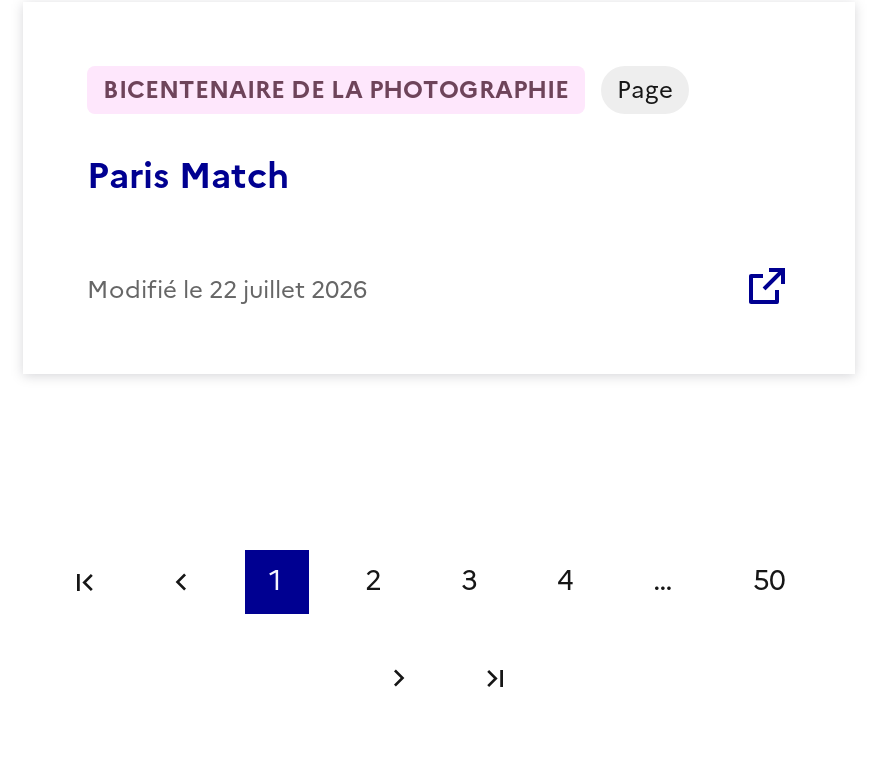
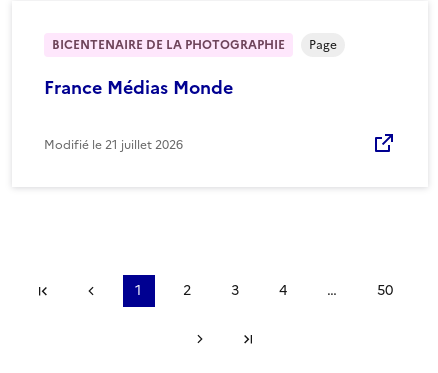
- Paris Match
+ France Médias Monde

- Modifié le 22 juillet 2026
+ Modifié le 21 juillet 2026
